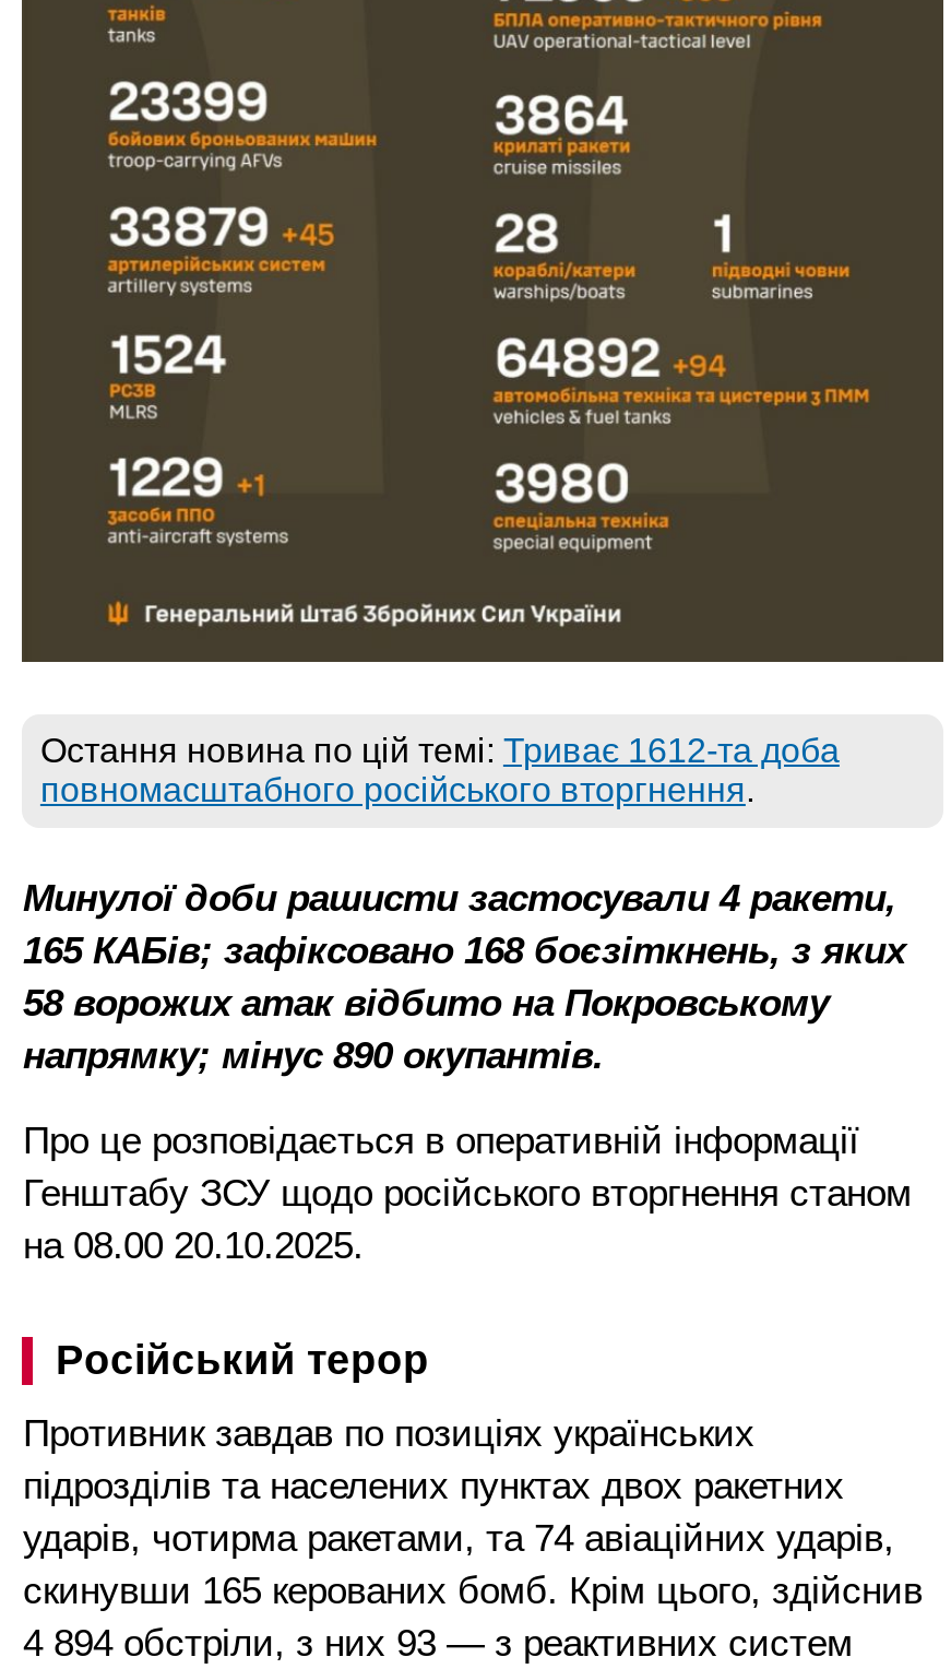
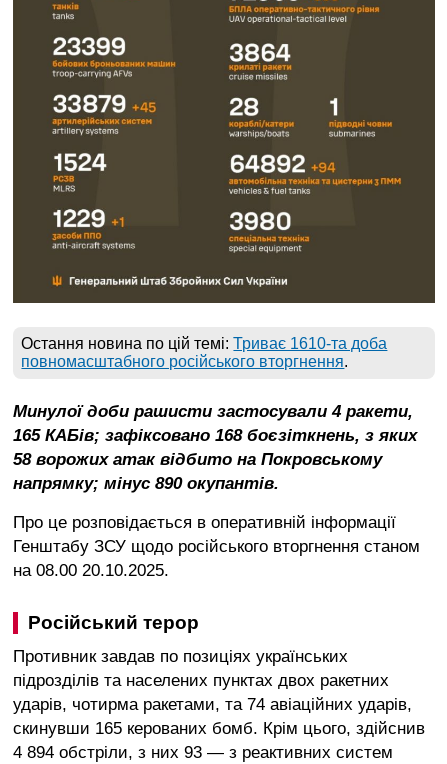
- Остання новина по цій темі: Триває 1612-та доба
+ Остання новина по цій темі: Триває 1610-та доба
